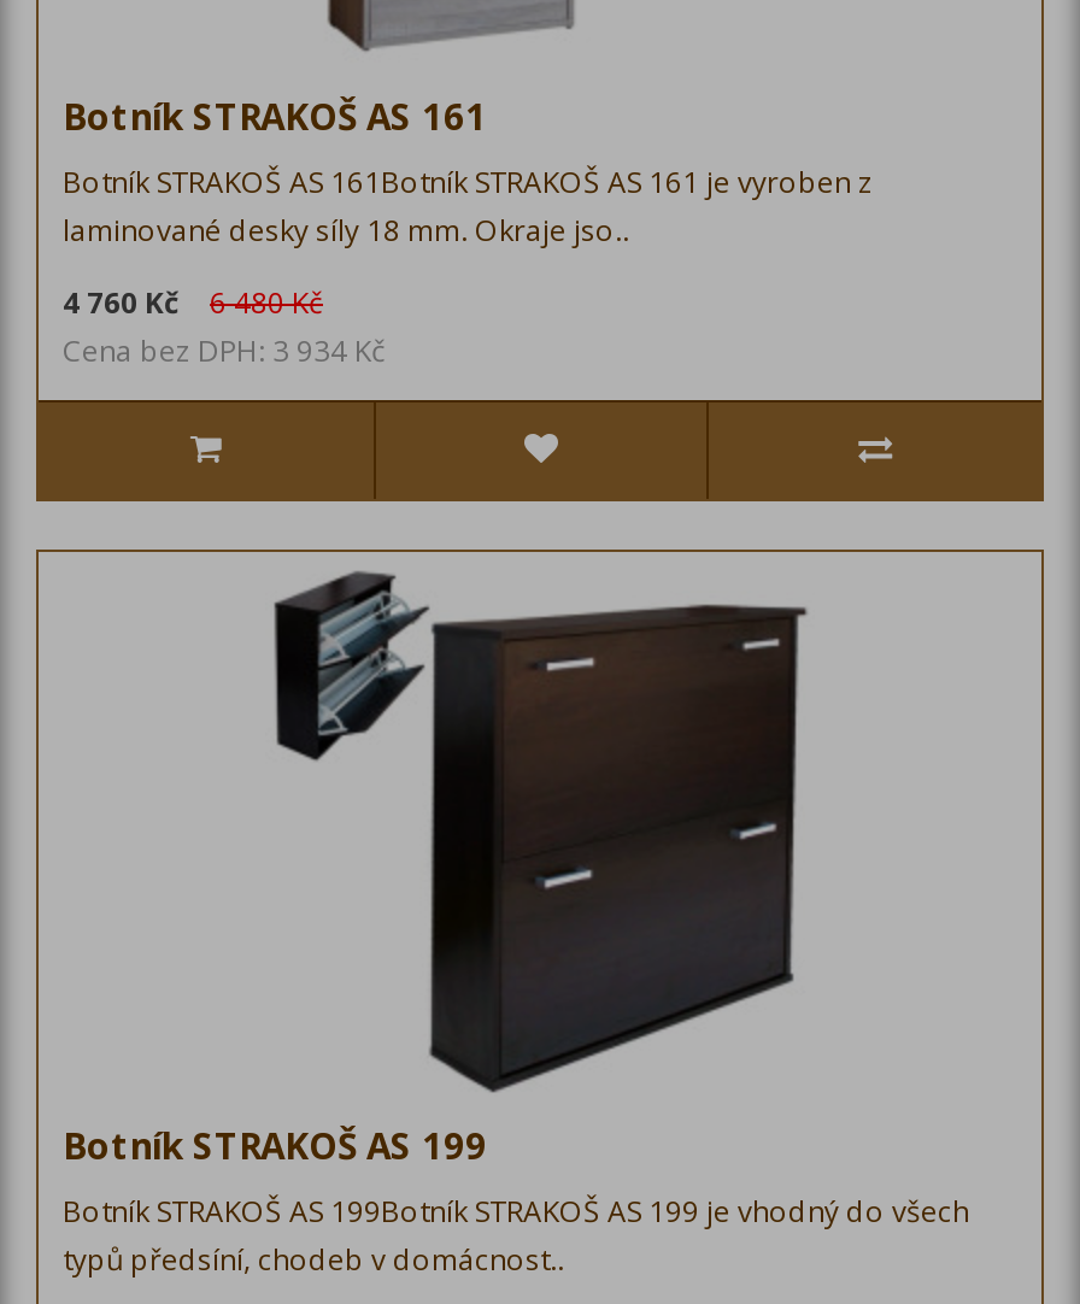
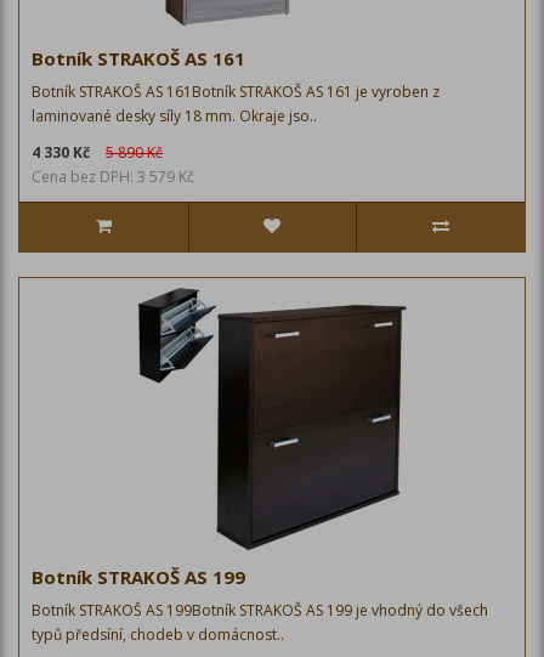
- 4 760 Kč
+ 4 330 Kč

- 6 480 Kč
+ 5 890 Kč

- Cena bez DPH: 3 934 Kč
+ Cena bez DPH: 3 579 Kč
